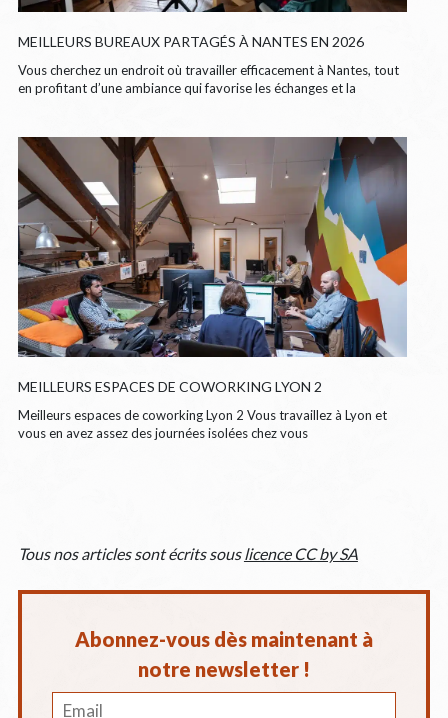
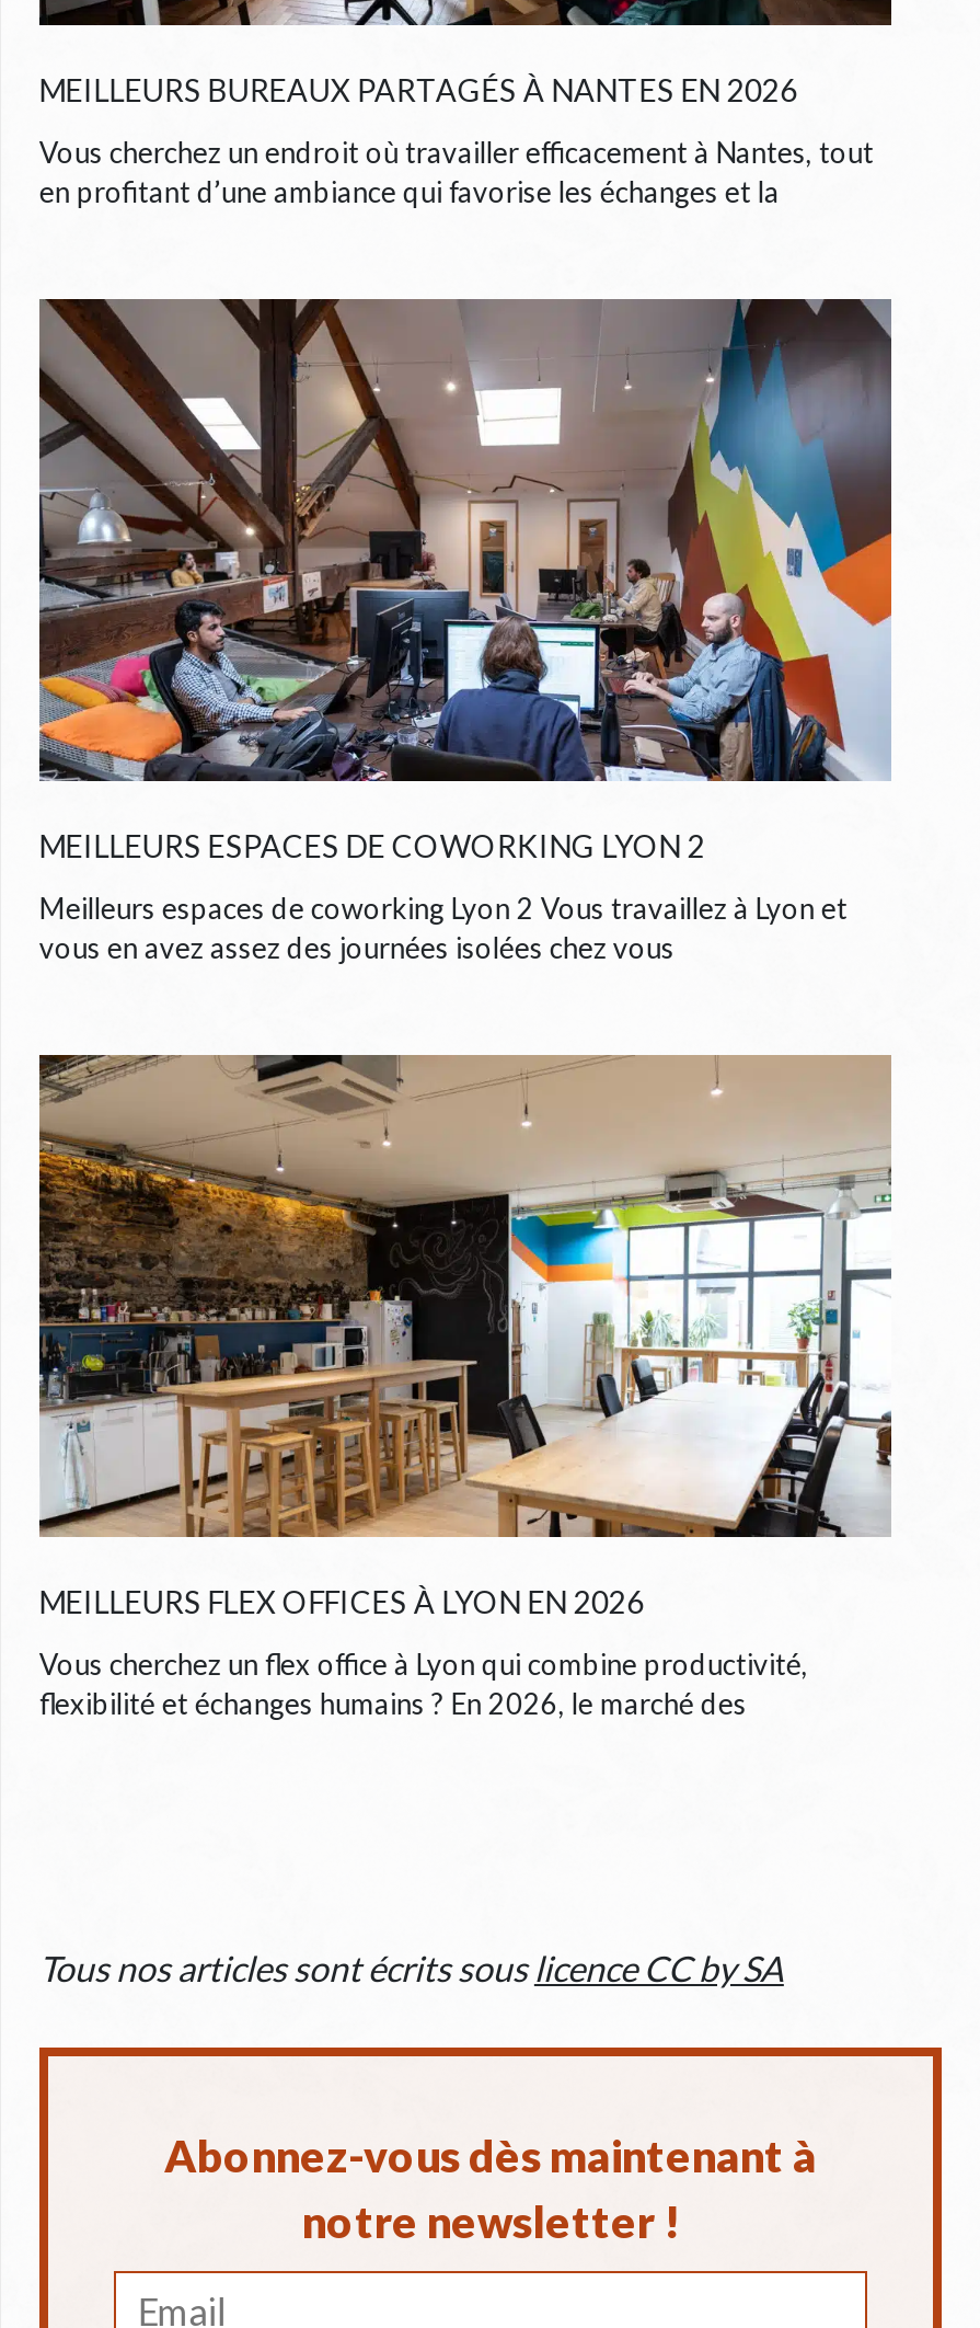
+ [image]
+ MEILLEURS FLEX OFFICES À LYON EN 2026
+ Vous cherchez un flex office à Lyon qui combine productivité,
+ flexibilité et échanges humains ? En 2026, le marché des
